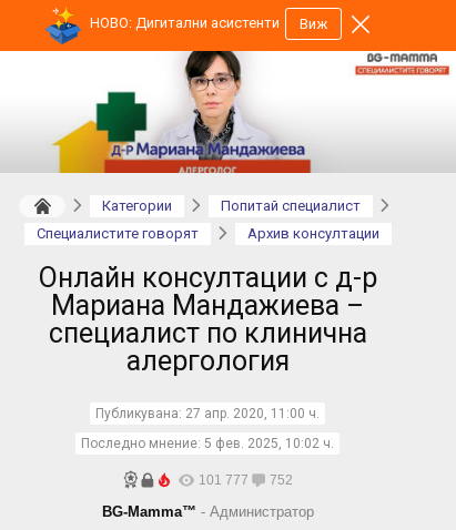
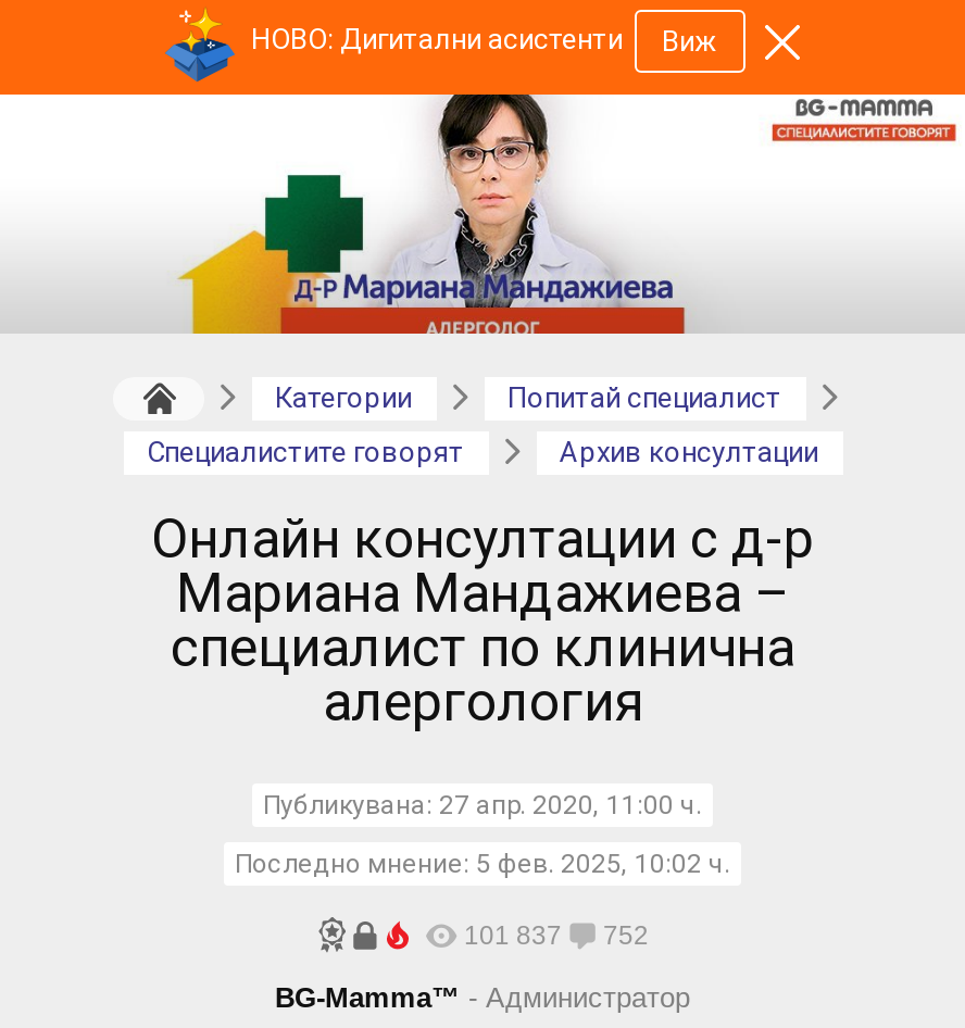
- 101 777 752
+ 101 837 752
